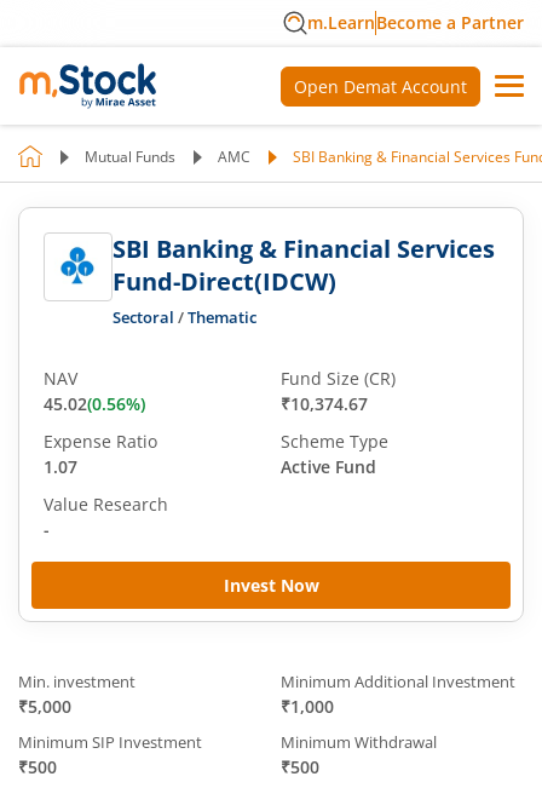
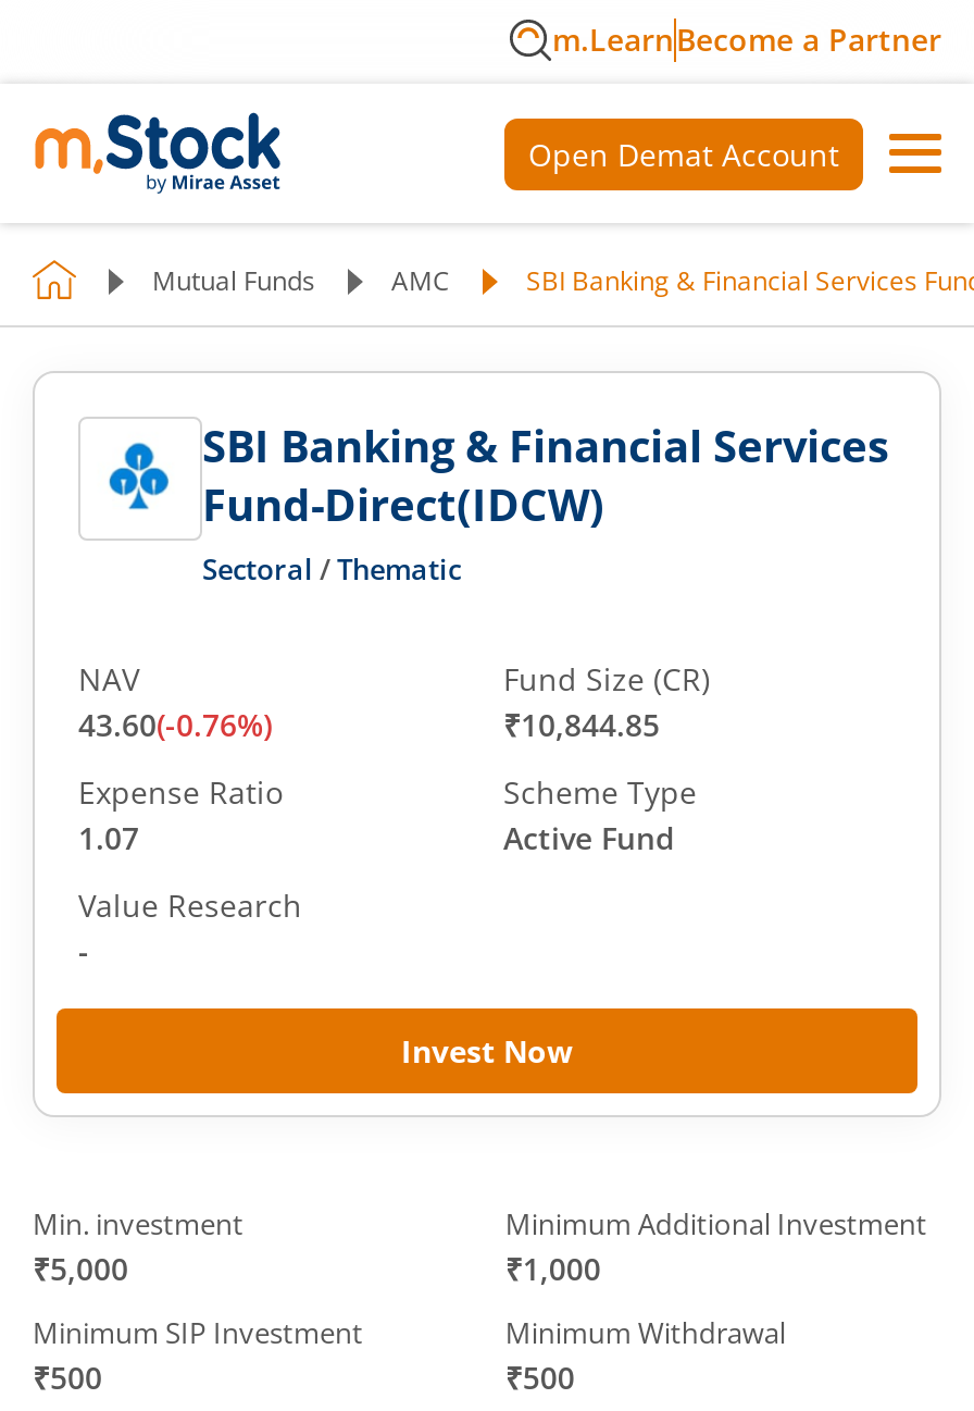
- 45.02(0.56%)
+ 43.60(-0.76%)

- ₹10,374.67
+ ₹10,844.85
